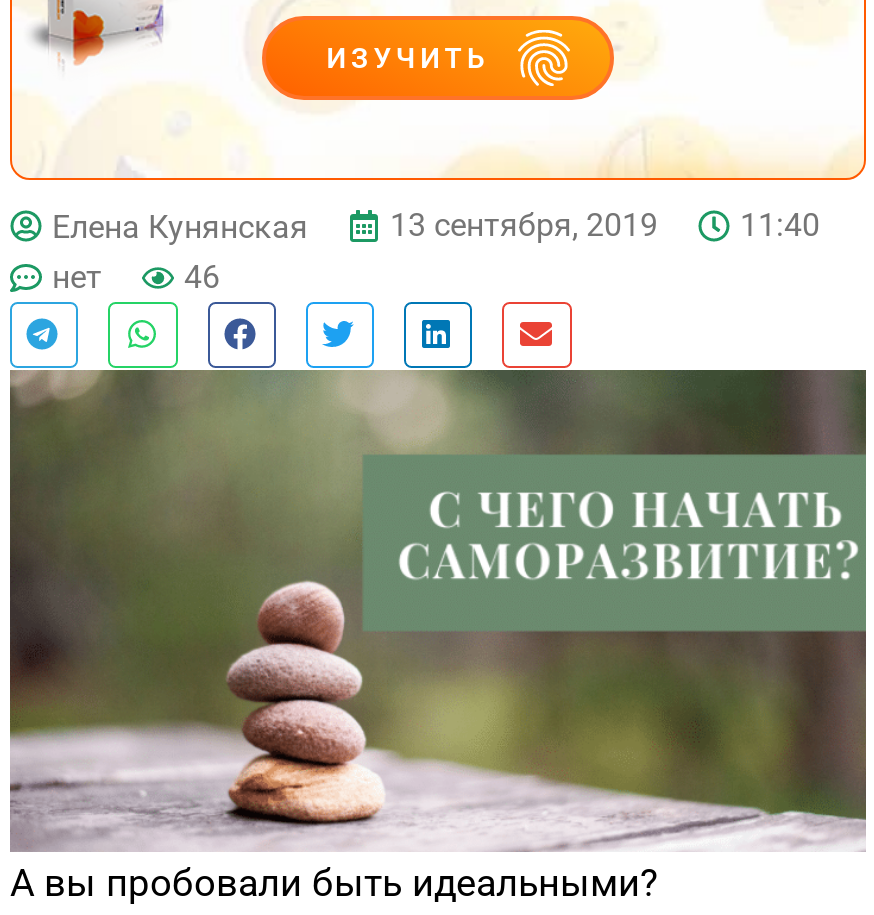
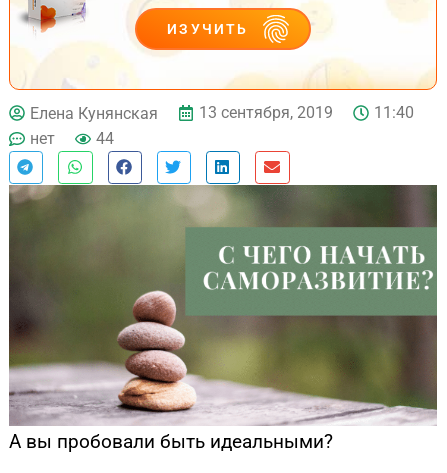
- 46
+ 44
